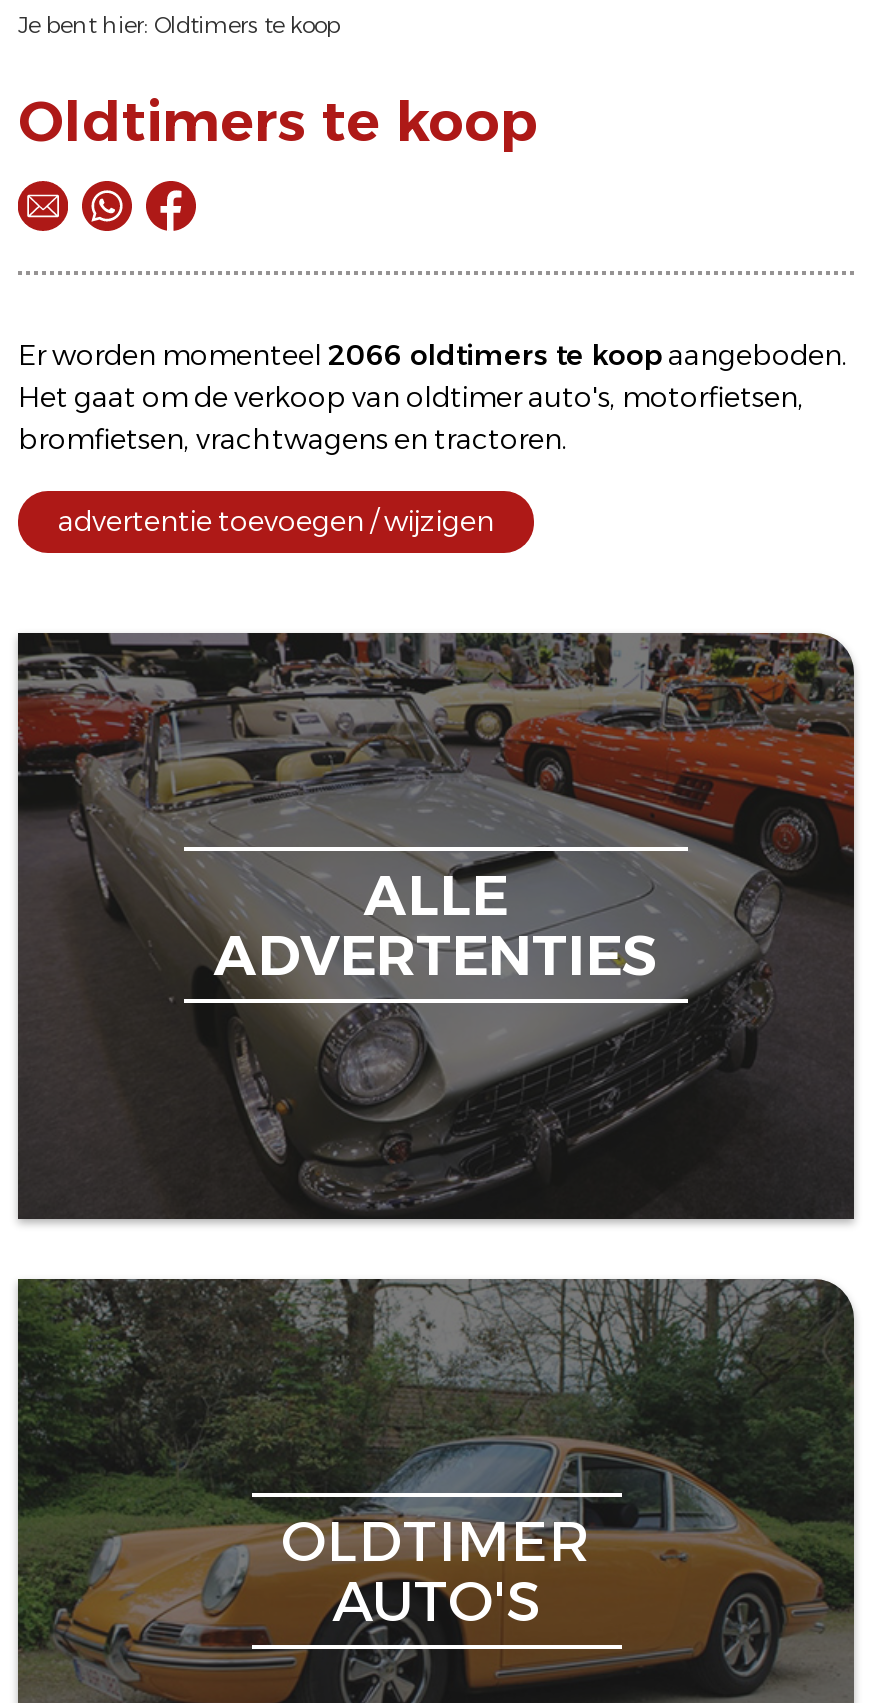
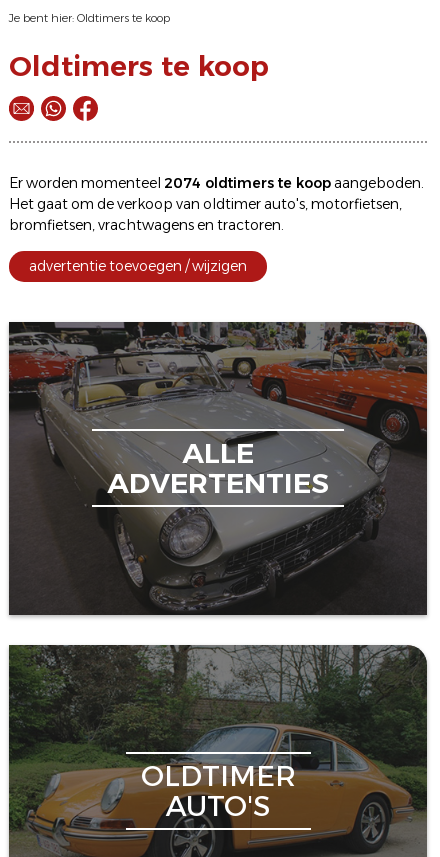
- Er worden momenteel 2066 oldtimers te koop aangeboden.
+ Er worden momenteel 2074 oldtimers te koop aangeboden.
